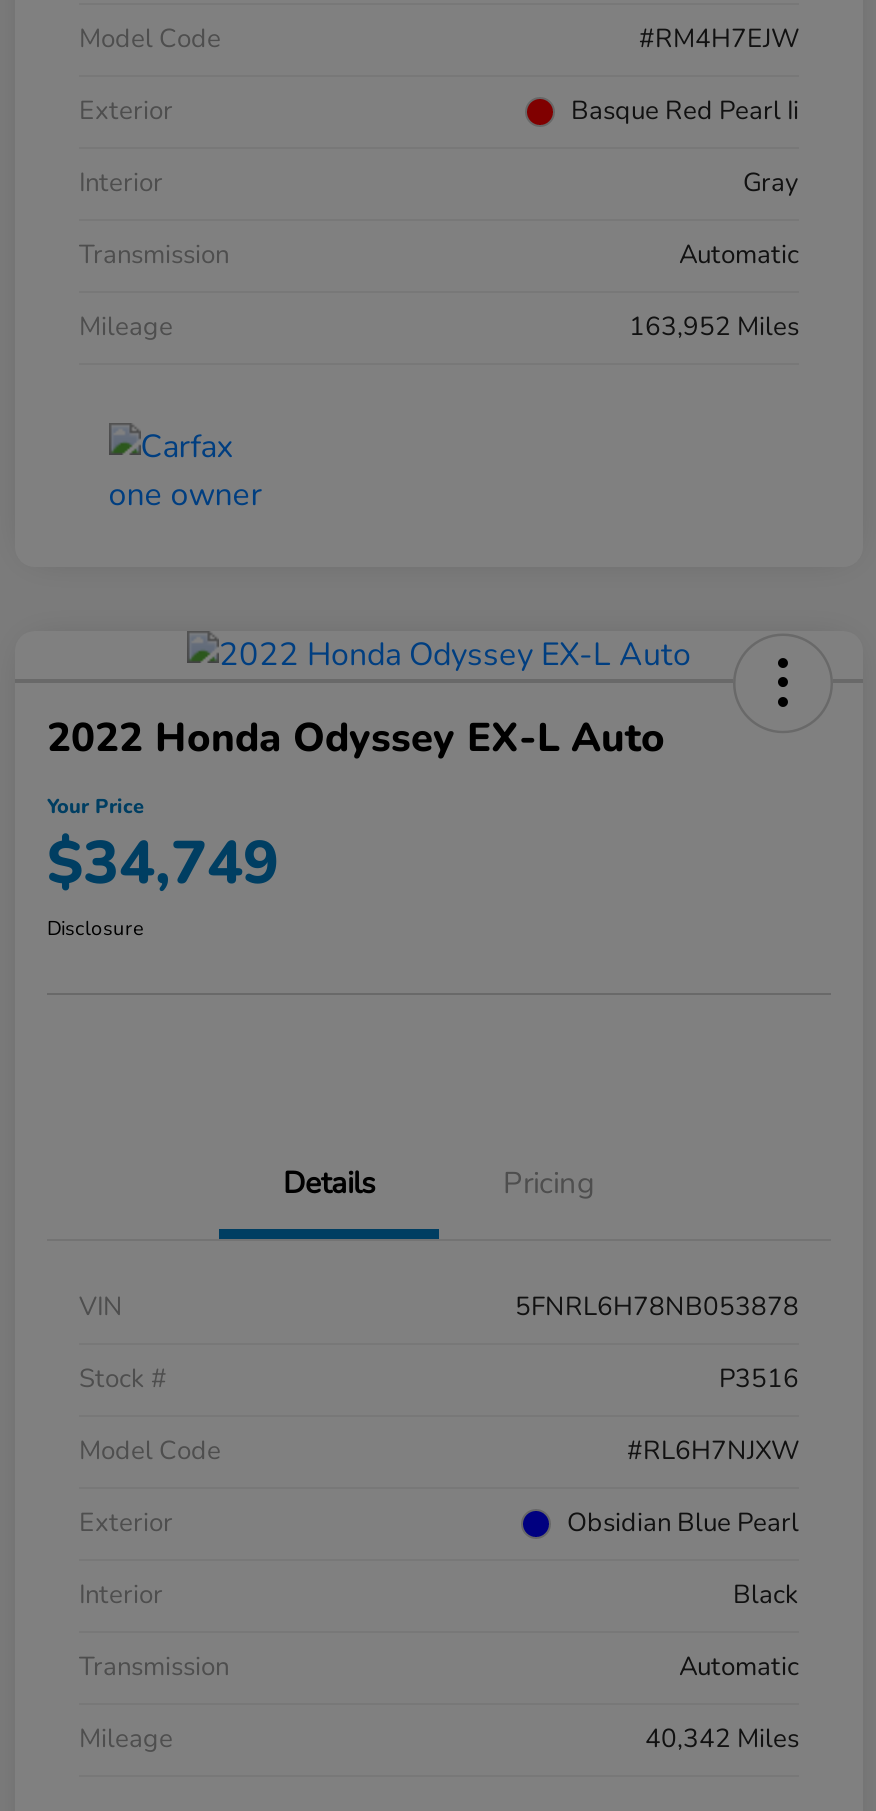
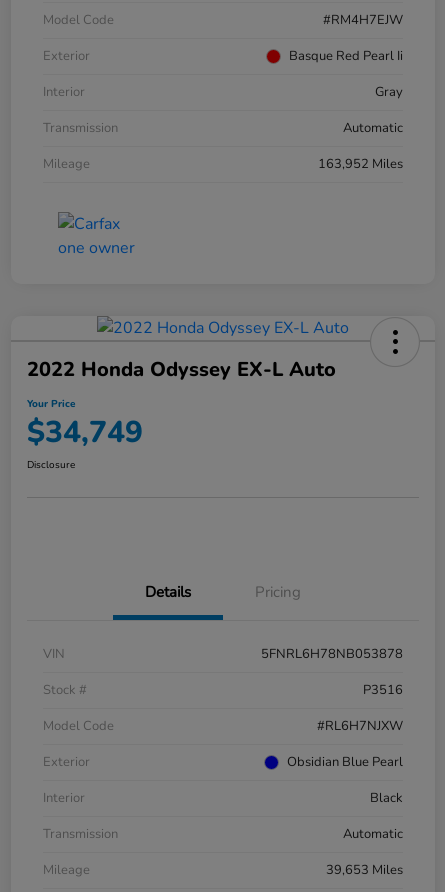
- 40,342 Miles
+ 39,653 Miles
